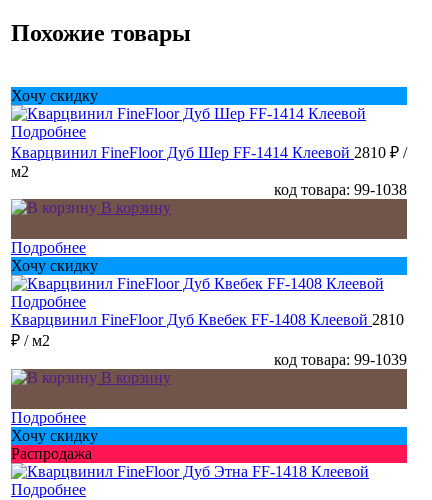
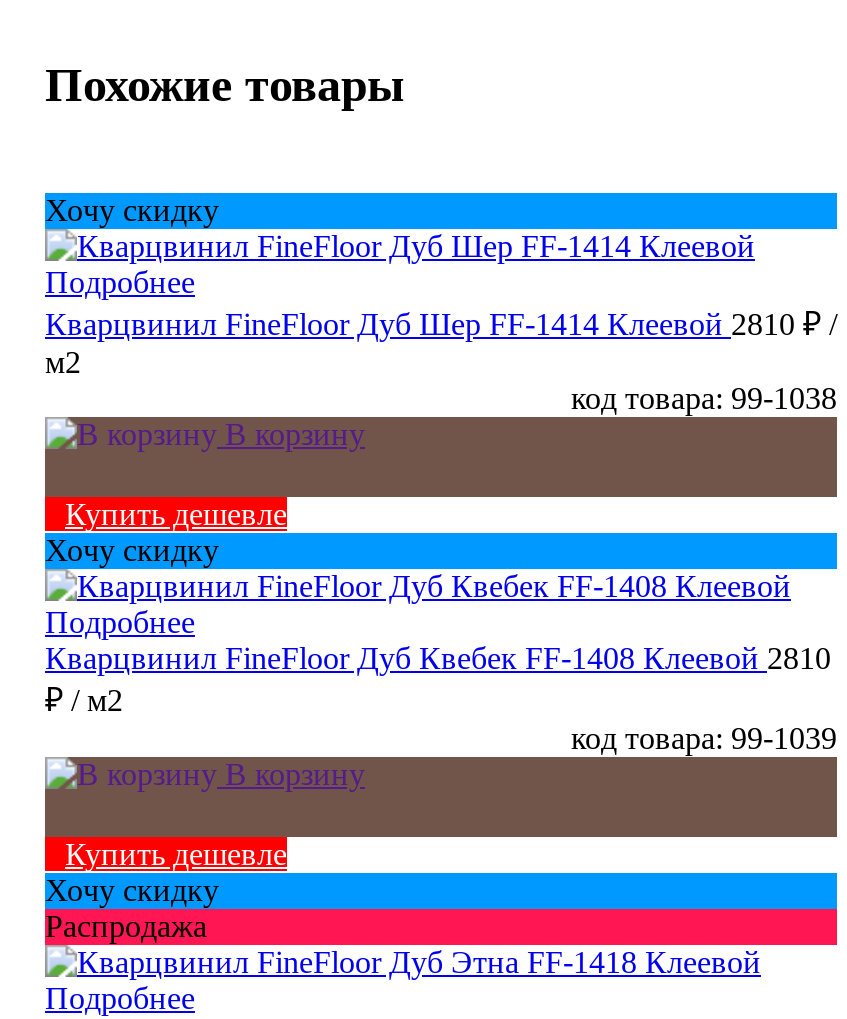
- Подробнее
+ Купить дешевле

- Подробнее
+ Купить дешевле
